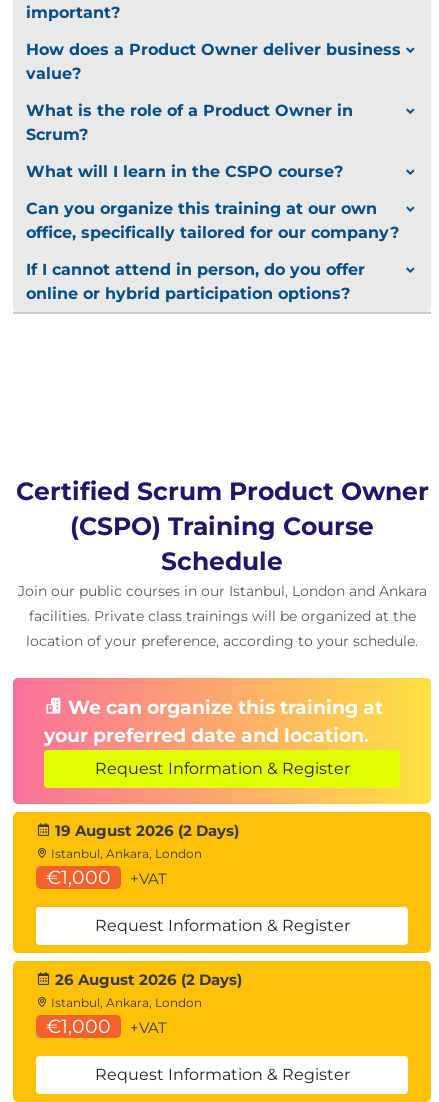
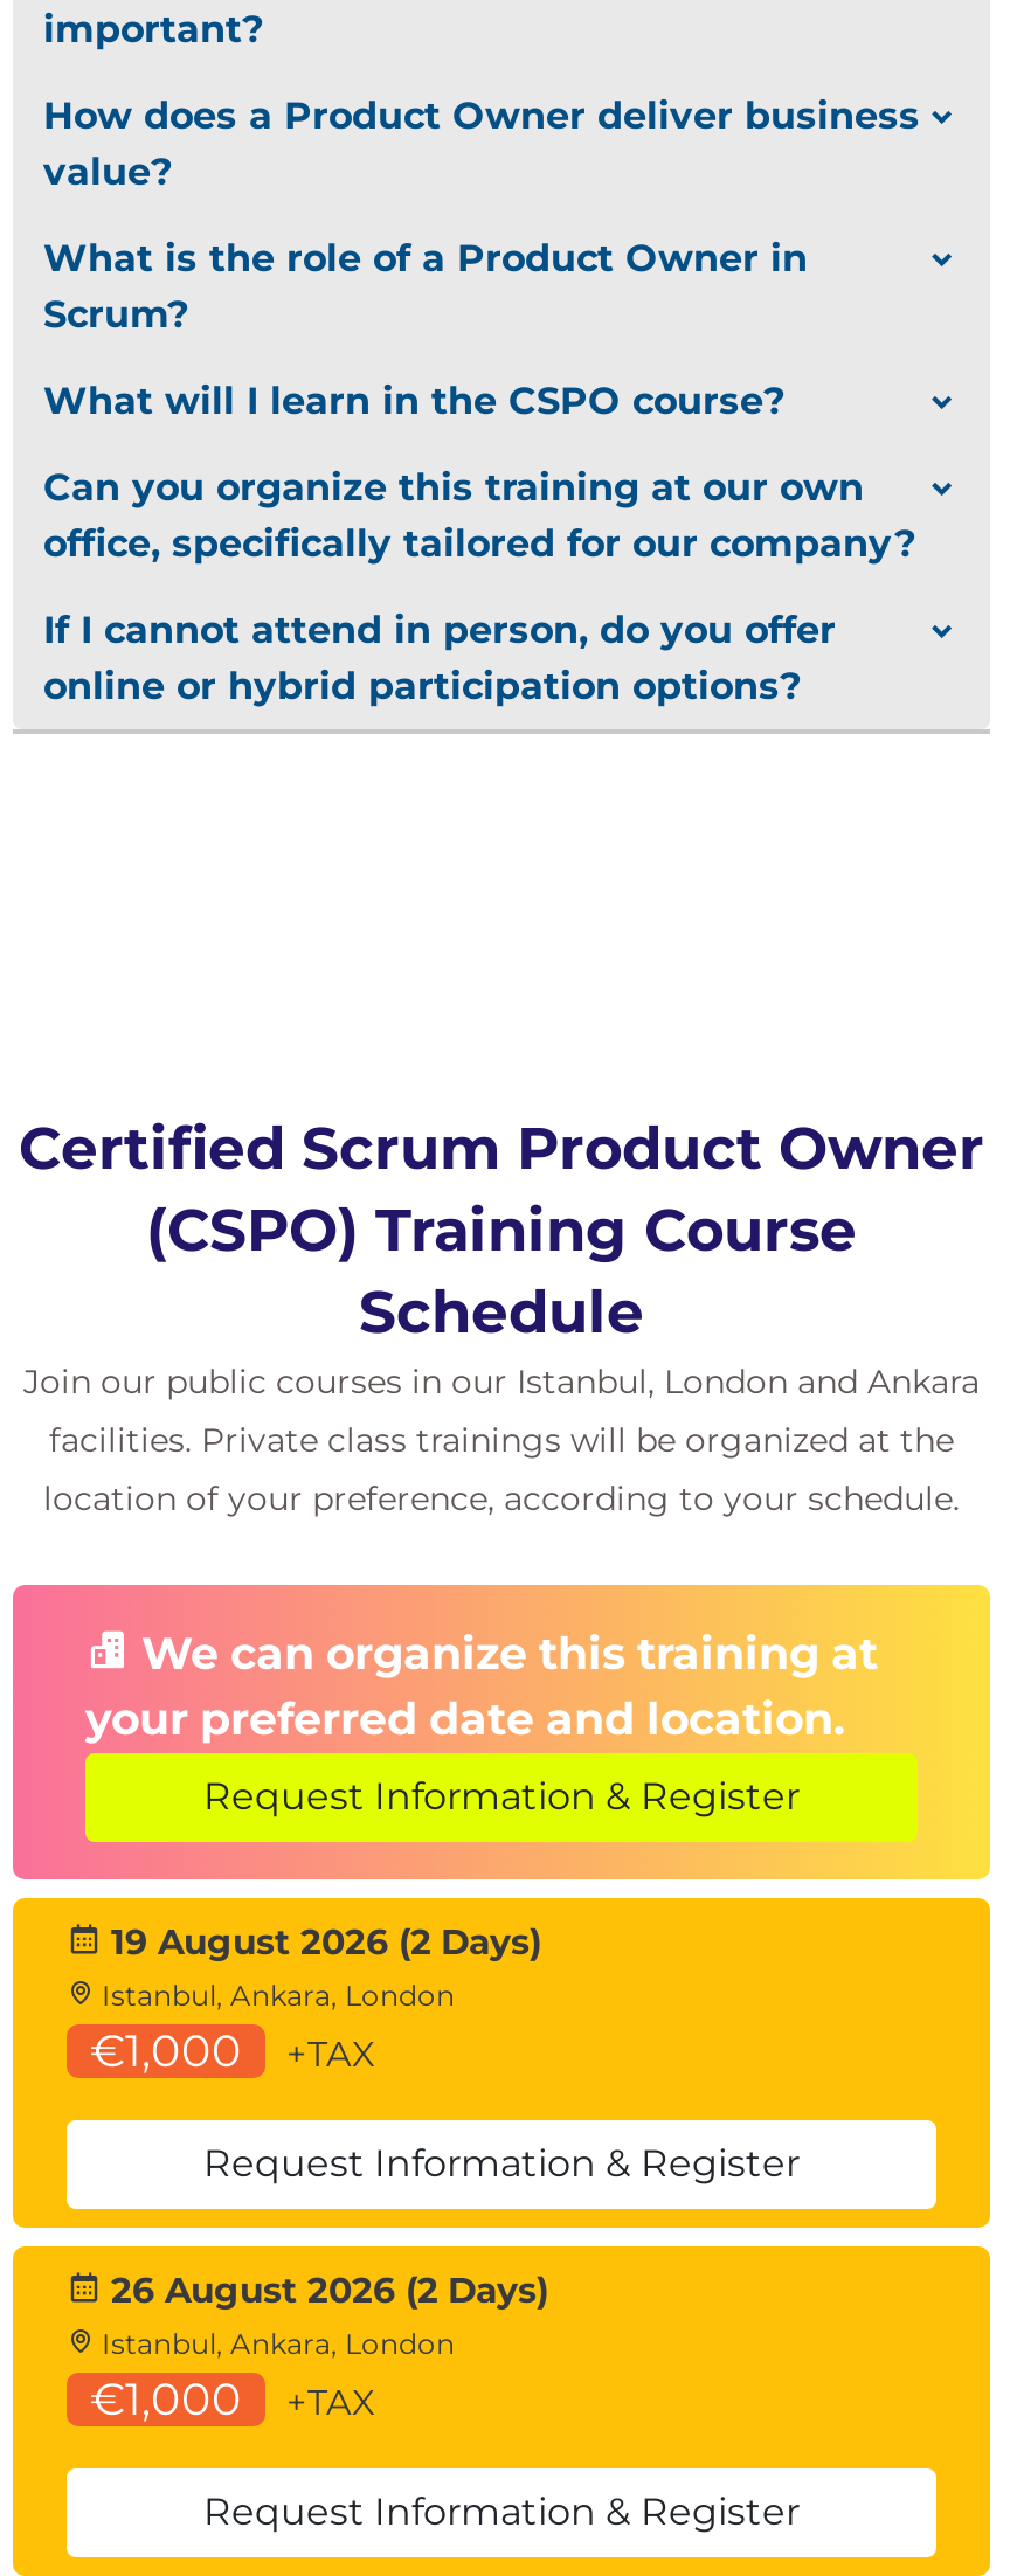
- +VAT
+ +TAX

- +VAT
+ +TAX
